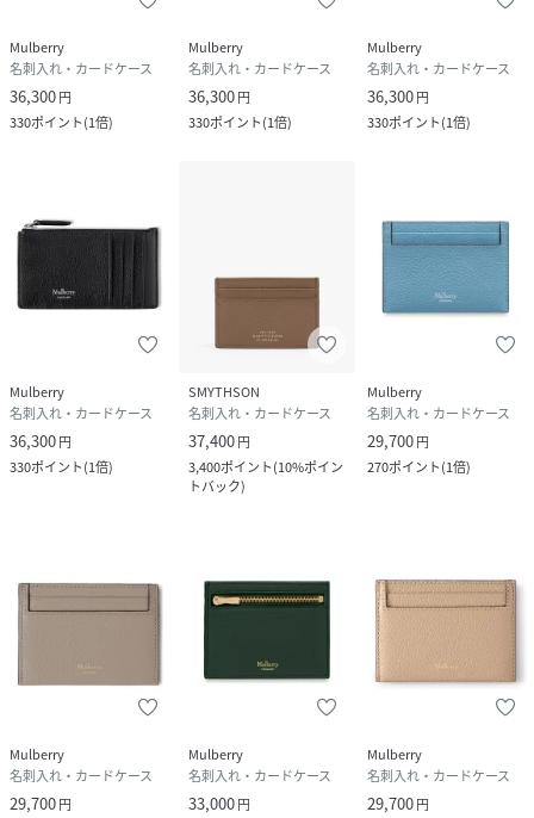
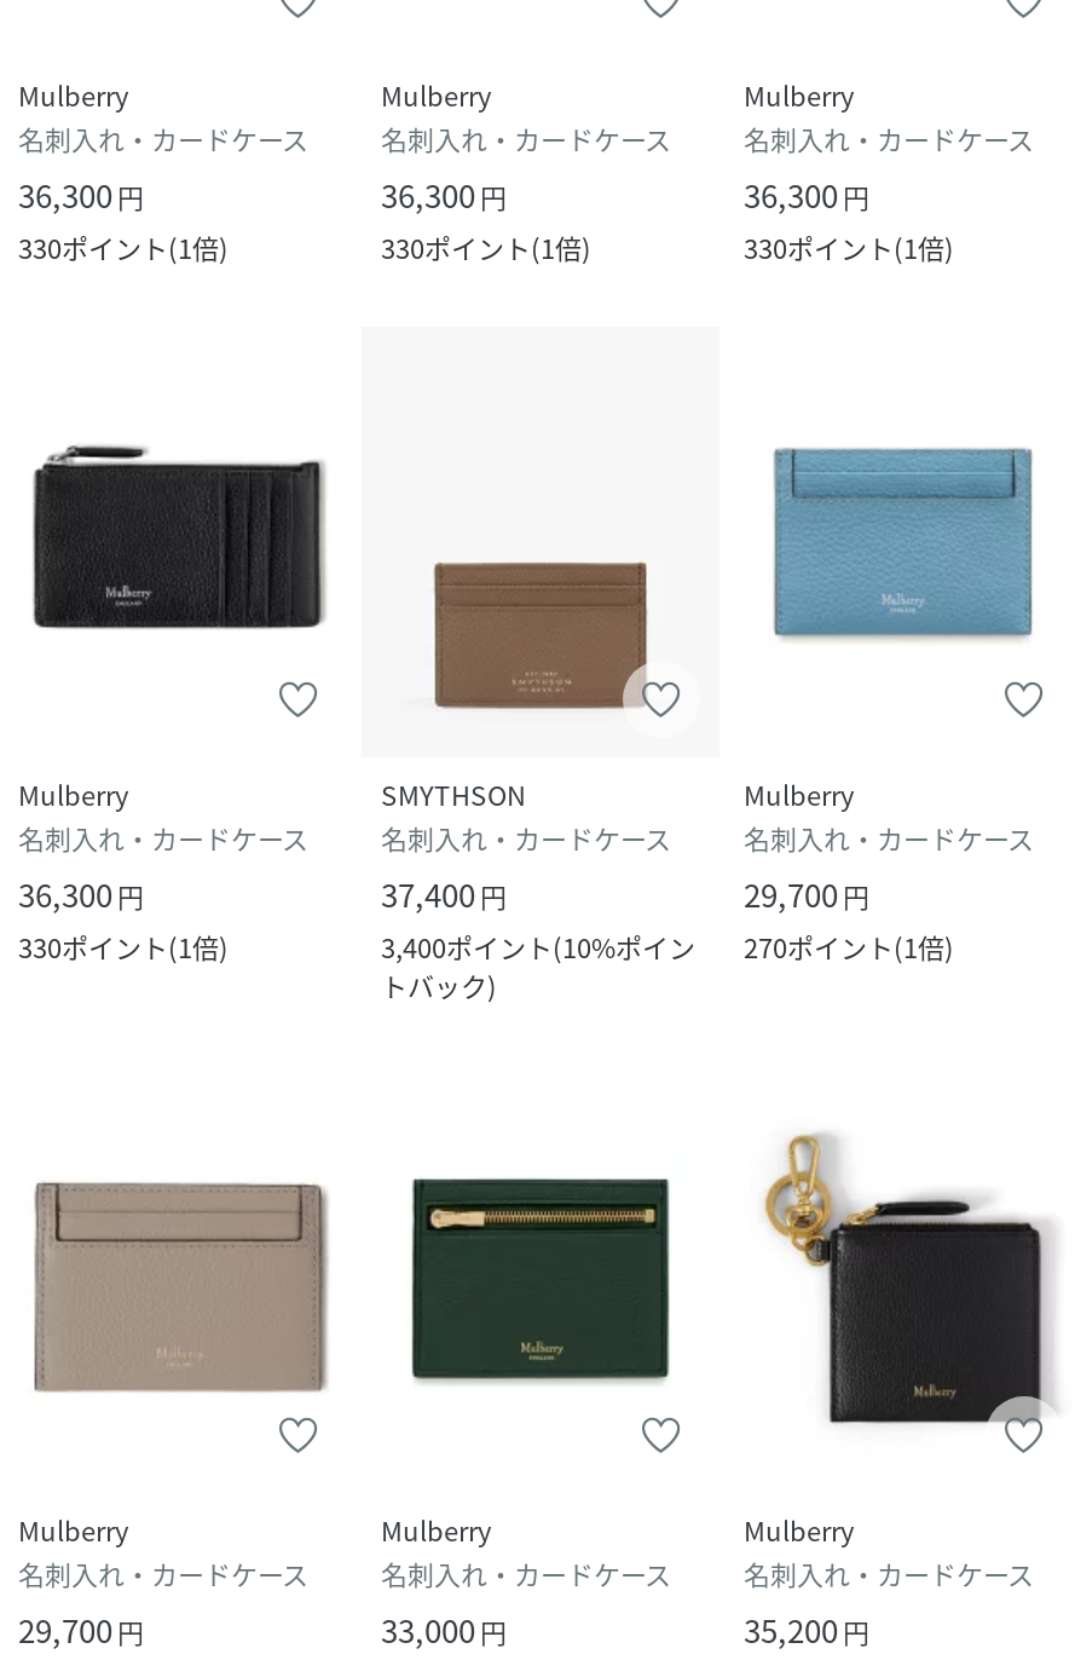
- [image]
+ [image]

- 29,700 円
+ 35,200 円
